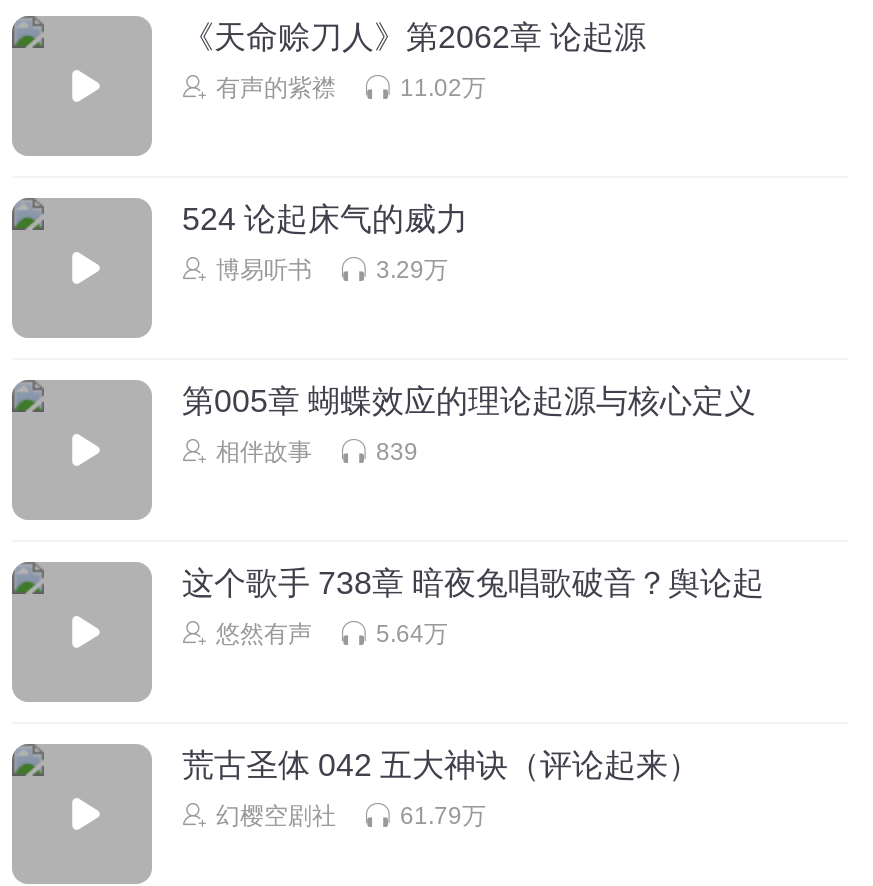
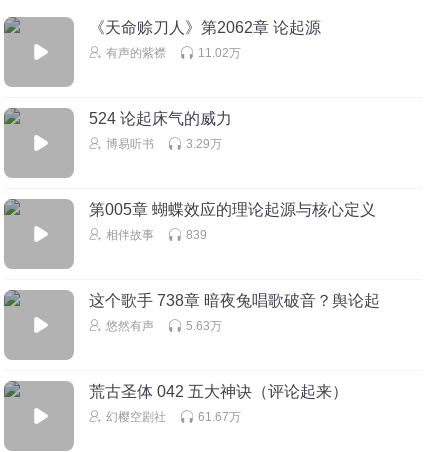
- 5.64万
+ 5.63万

- 61.79万
+ 61.67万
